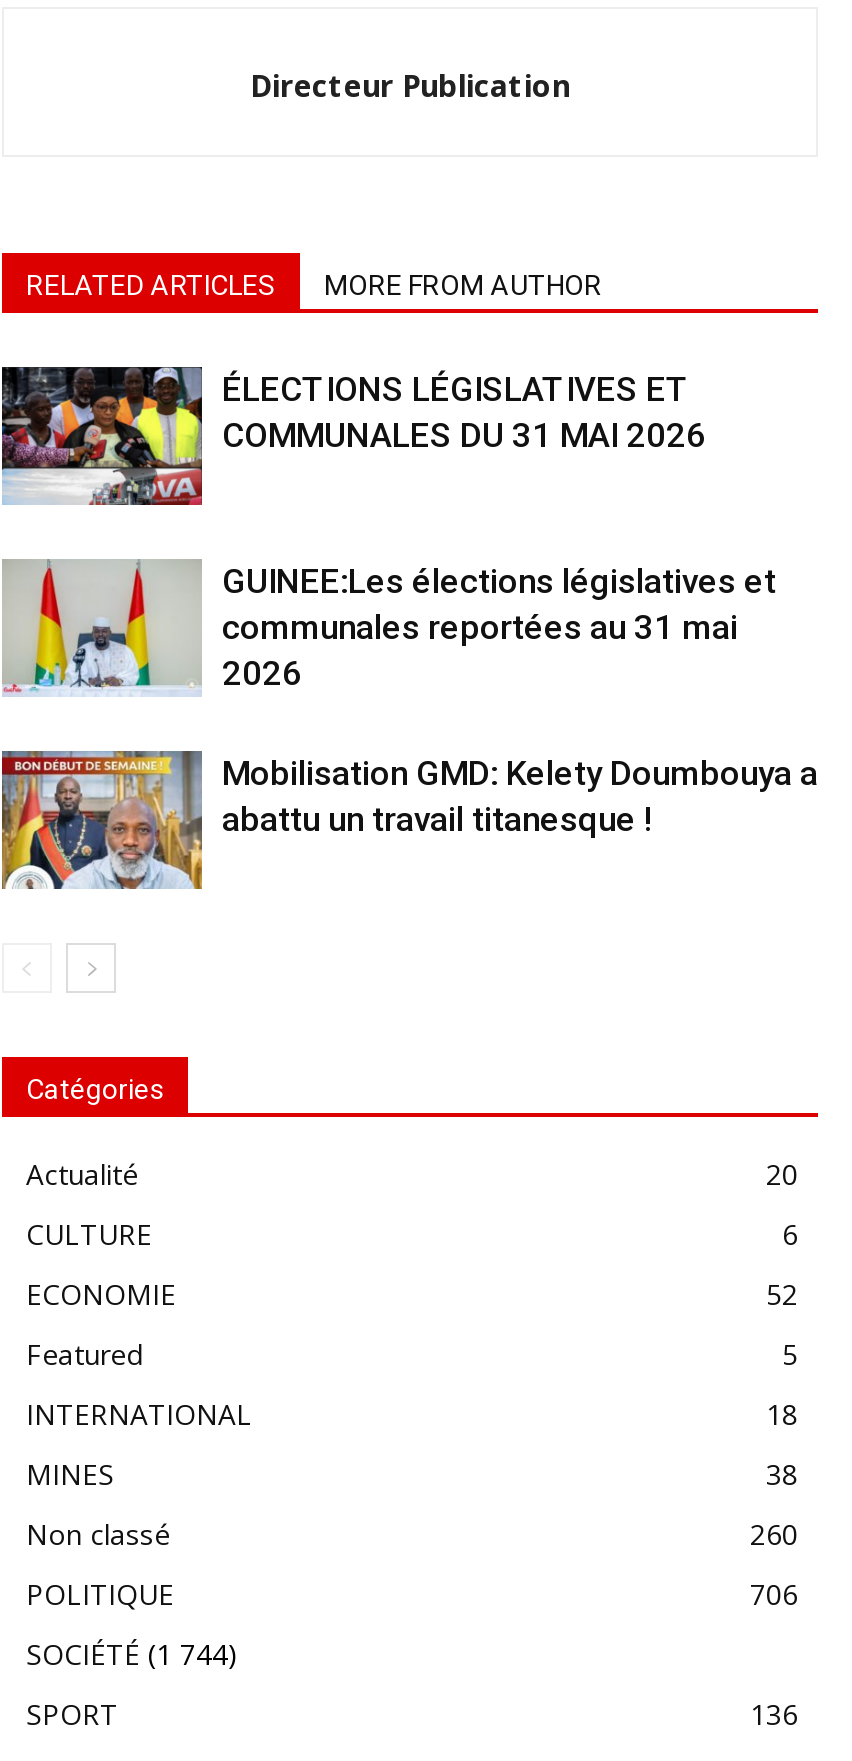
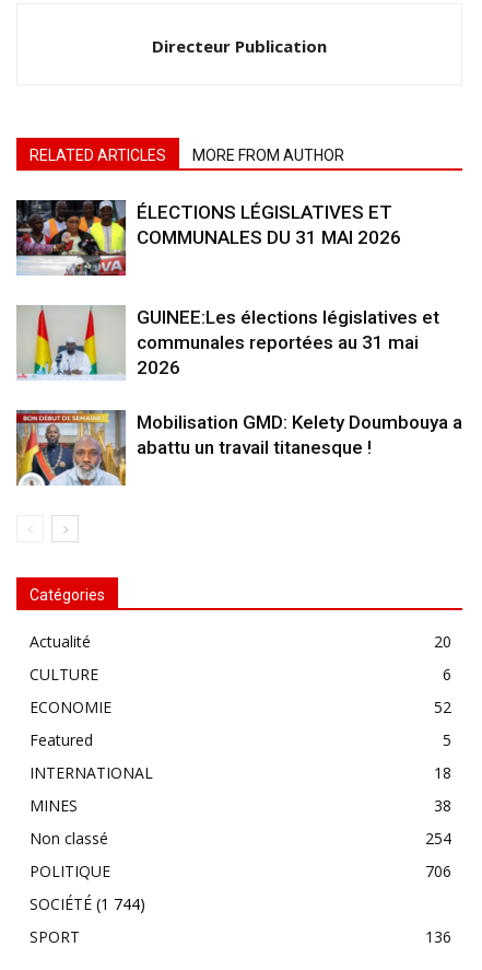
- 260
+ 254
